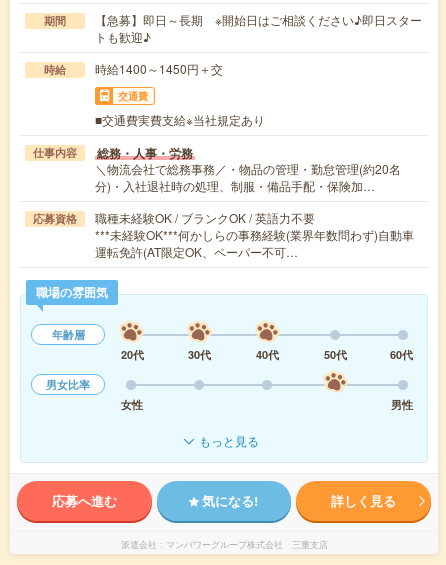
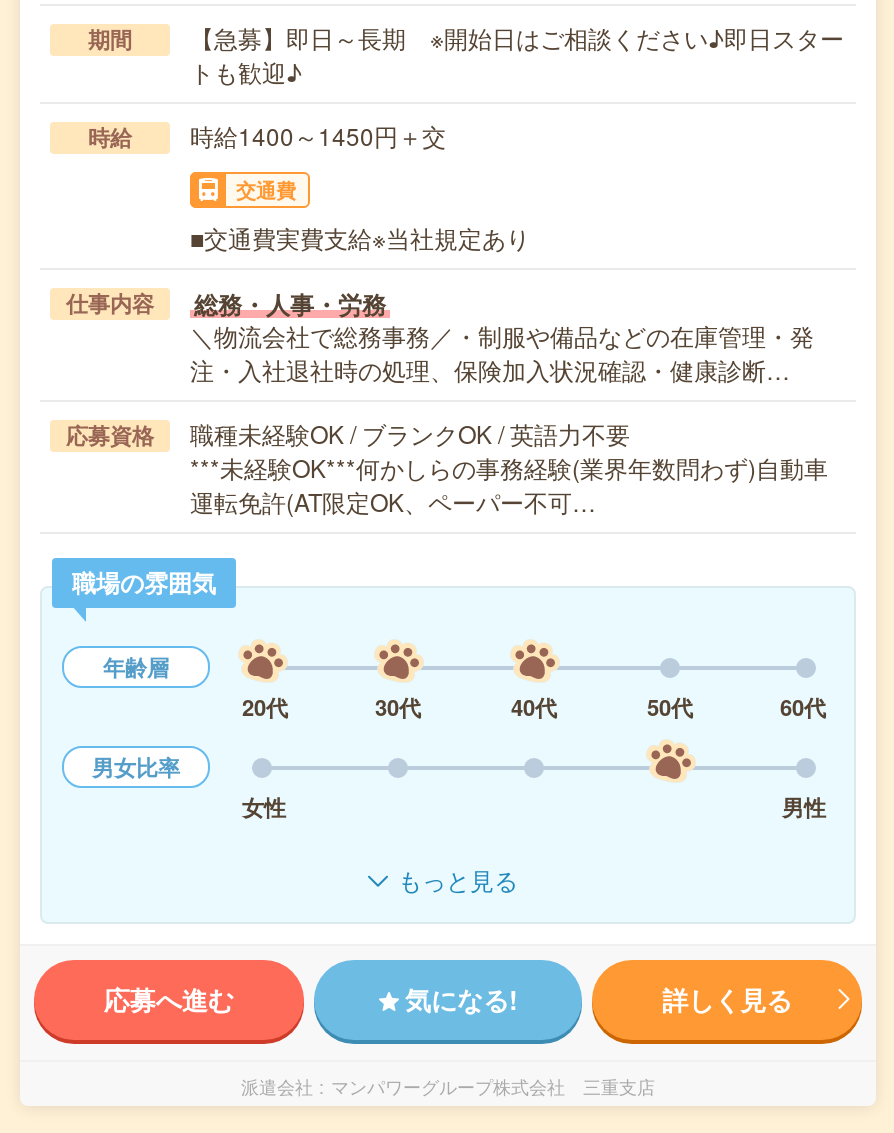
- ＼物流会社で総務事務／・物品の管理・勤怠管理(約20名
- 分)・入社退社時の処理、制服・備品手配・保険加…
+ ＼物流会社で総務事務／・制服や備品などの在庫管理・発
+ 注・入社退社時の処理、保険加入状況確認・健康診断…
